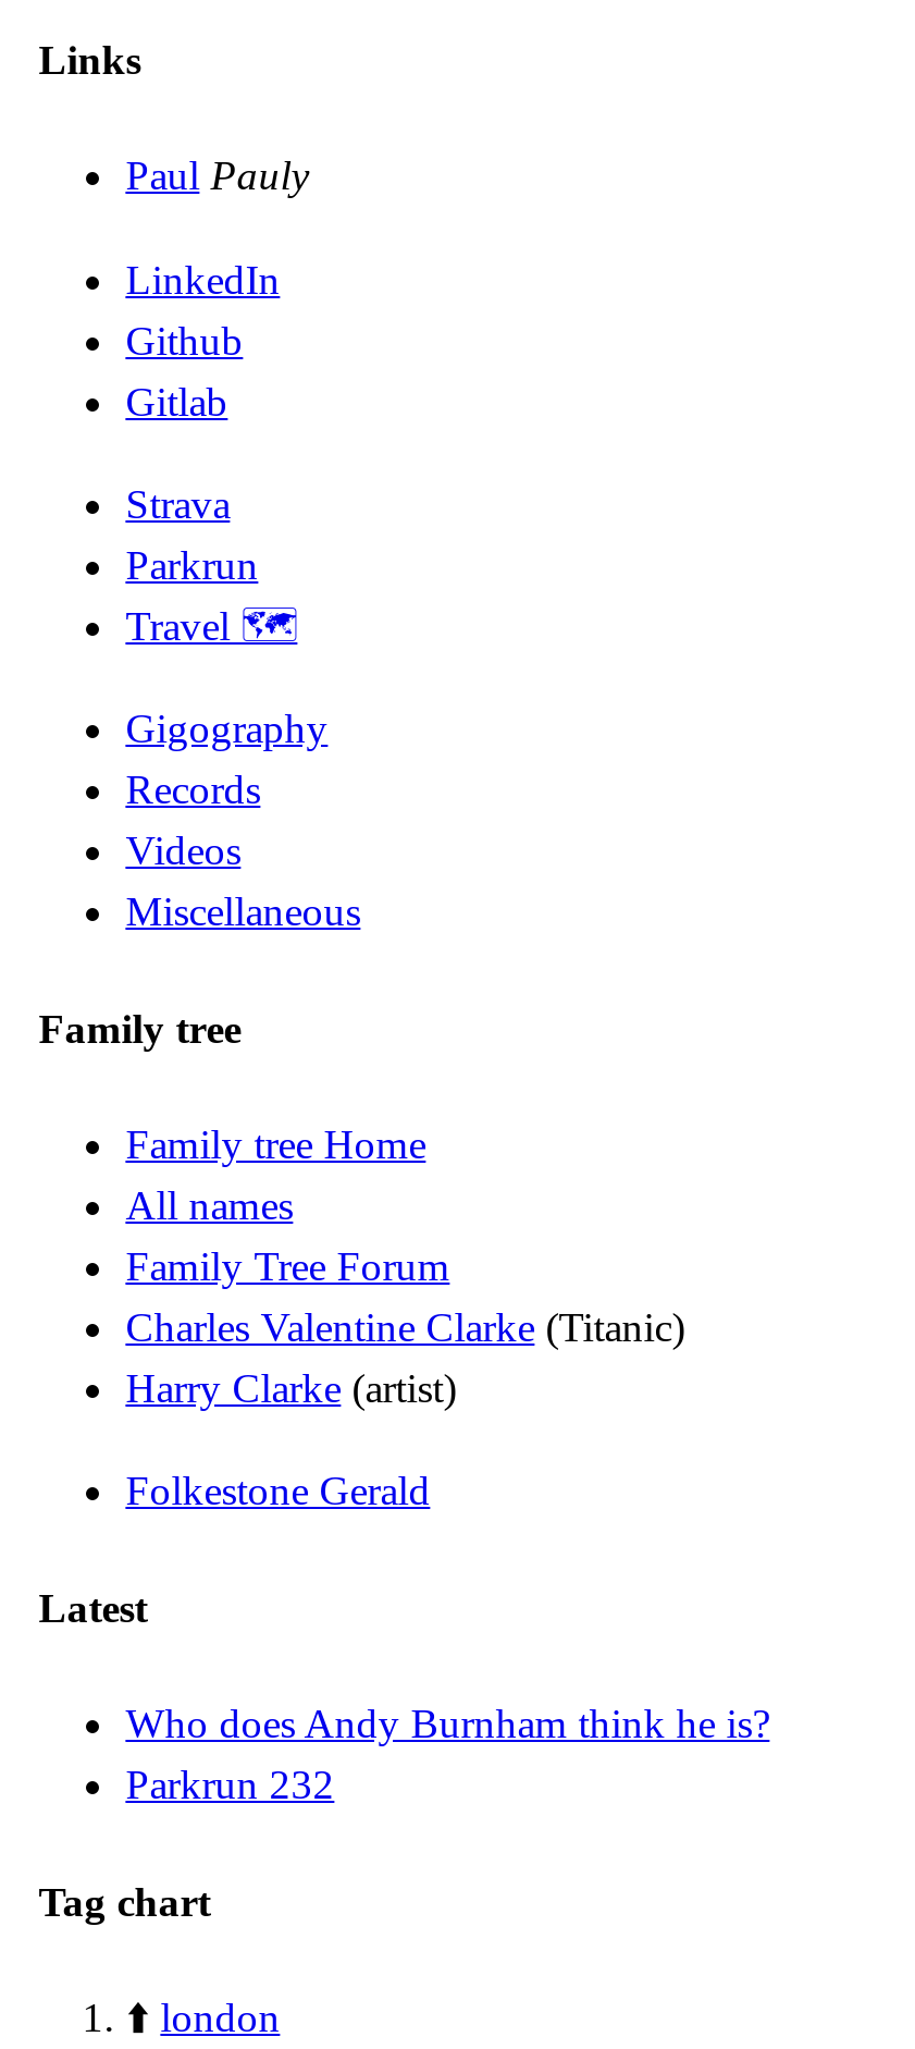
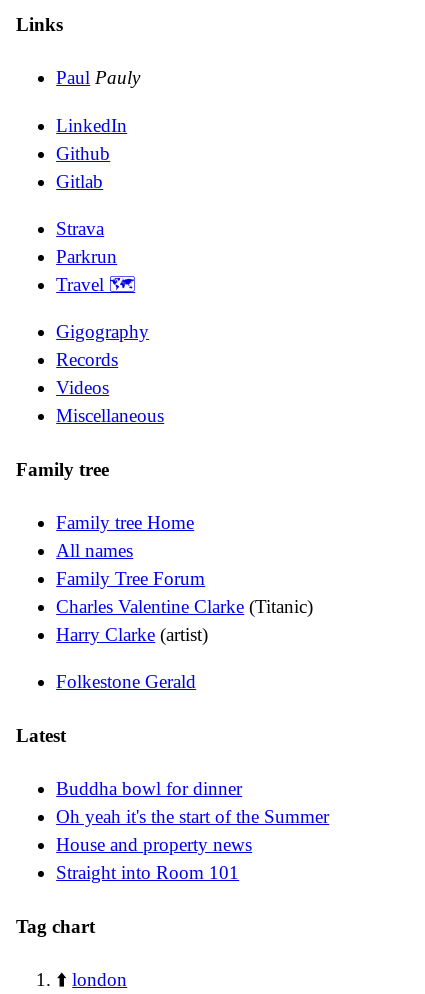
- Who does Andy Burnham think he is?
- Parkrun 232
+ Buddha bowl for dinner
+ Oh yeah it's the start of the Summer
+ House and property news
+ Straight into Room 101
